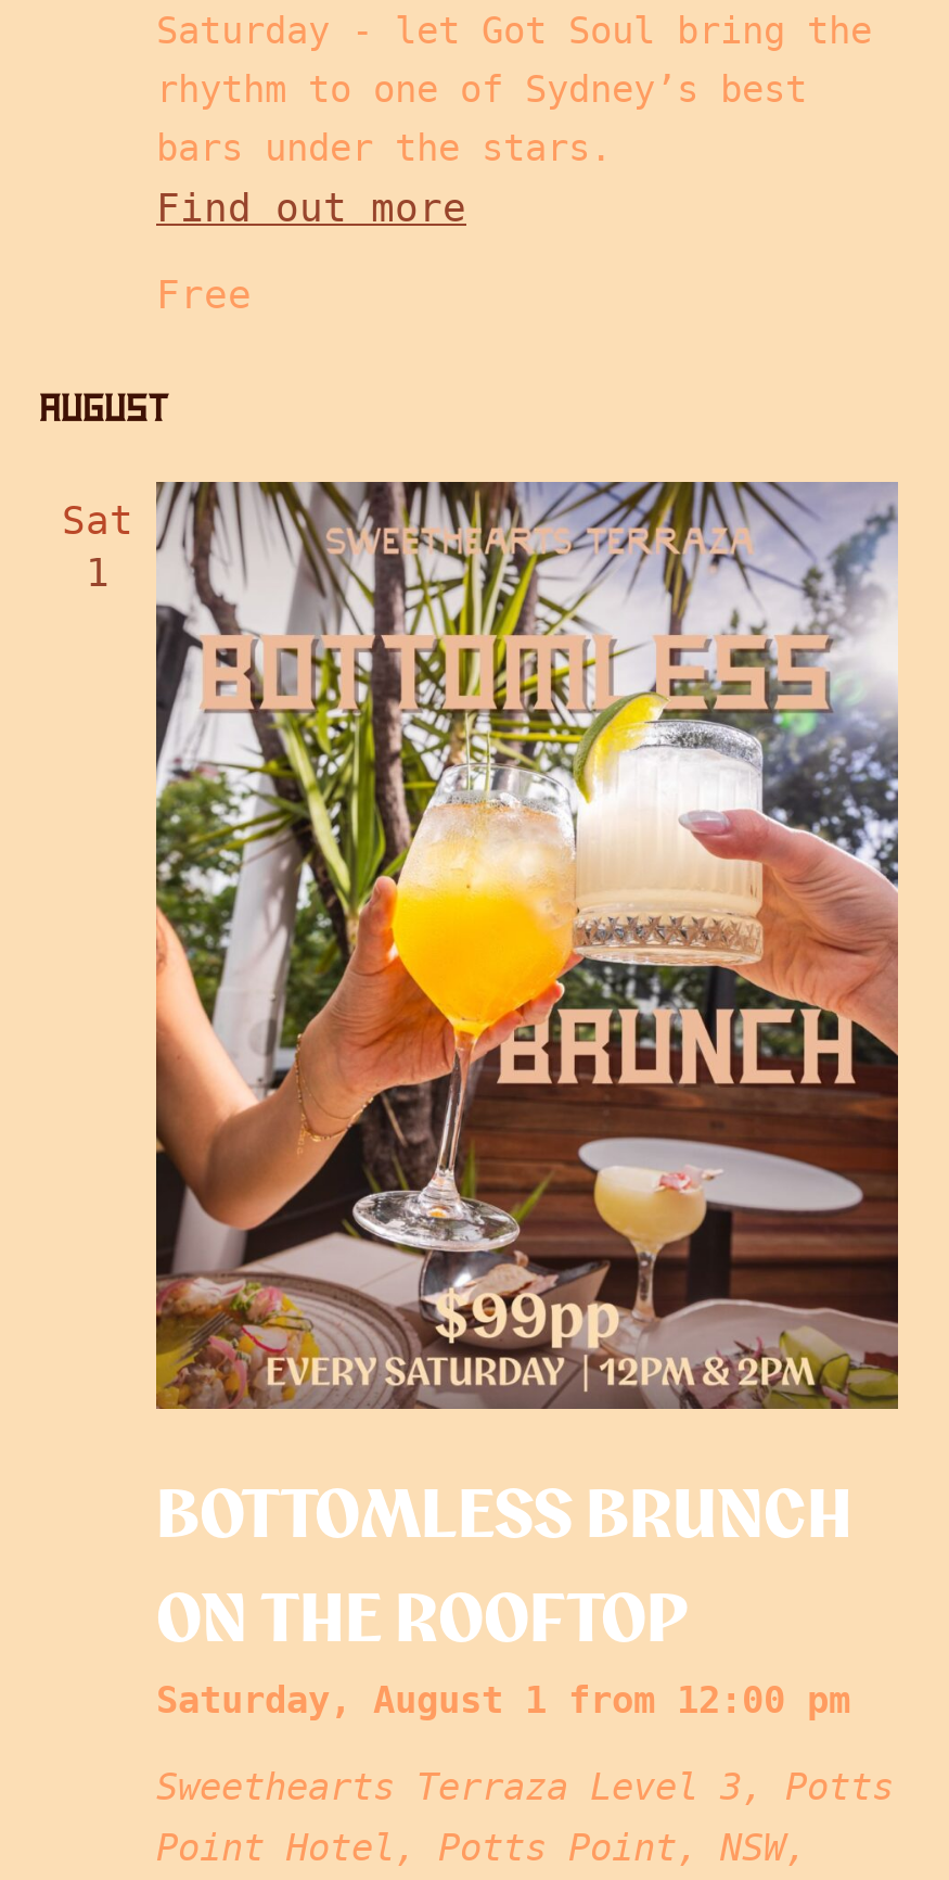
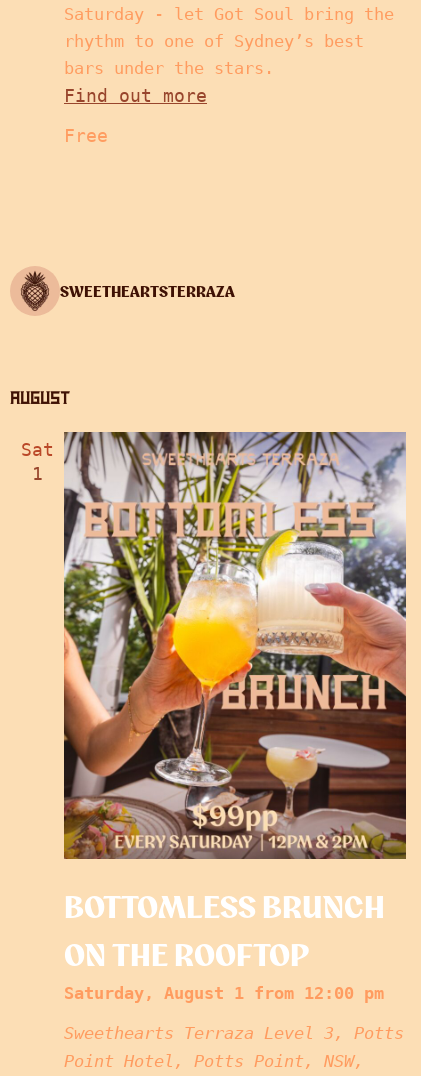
+ [image]
+ SWEETHEARTSTERRAZA
